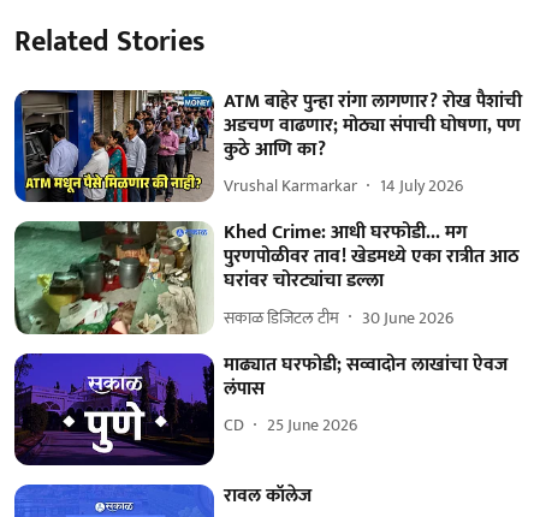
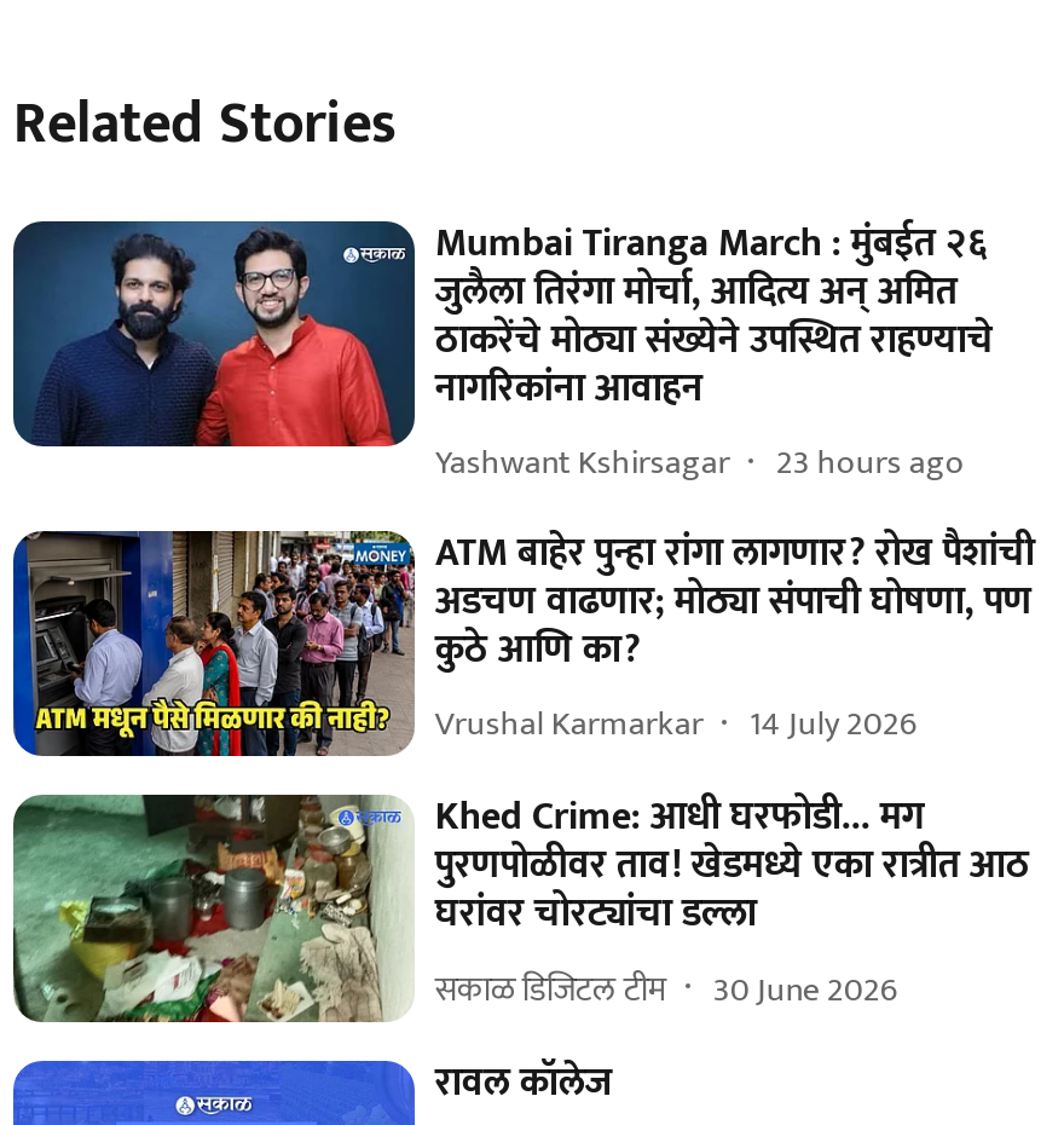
+ [image]
+ Mumbai Tiranga March : मुंबईत २६
+ जुलैला तिरंगा मोर्चा, आदित्य अन् अमित
+ ठाकरेंचे मोठ्या संख्येने उपस्थित राहण्याचे
+ नागरिकांना आवाहन
+ Yashwant Kshirsagar
+ 23 hours ago

moved down: [image] | ATM बाहेर पुन्हा रांगा लागणार? रोख पैशांची | अडचण वाढणार; मोठ्या संपाची घोषणा, पण | ... | सकाळ डिजिटल टीम | 30 June 2026

- [image]
- माढ्यात घरफोडी; सव्वादोन लाखांचा ऐवज
- लंपास
- CD
- 25 June 2026
